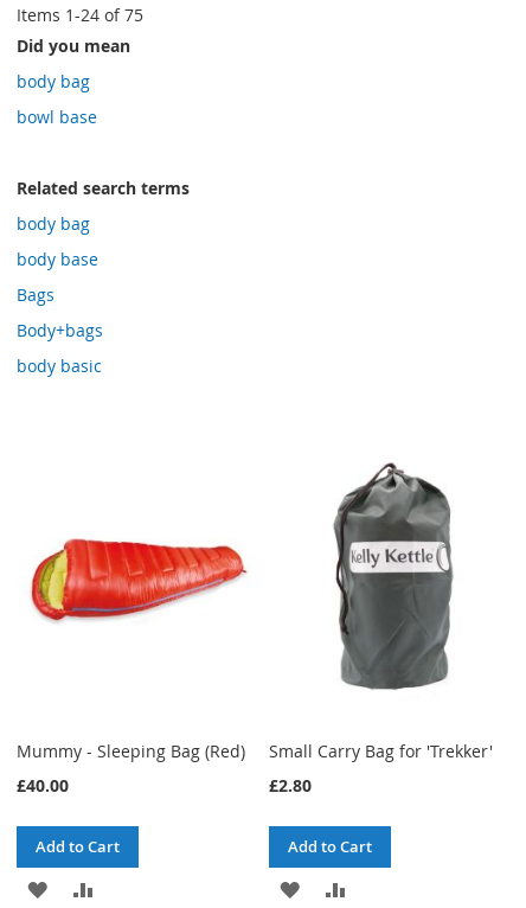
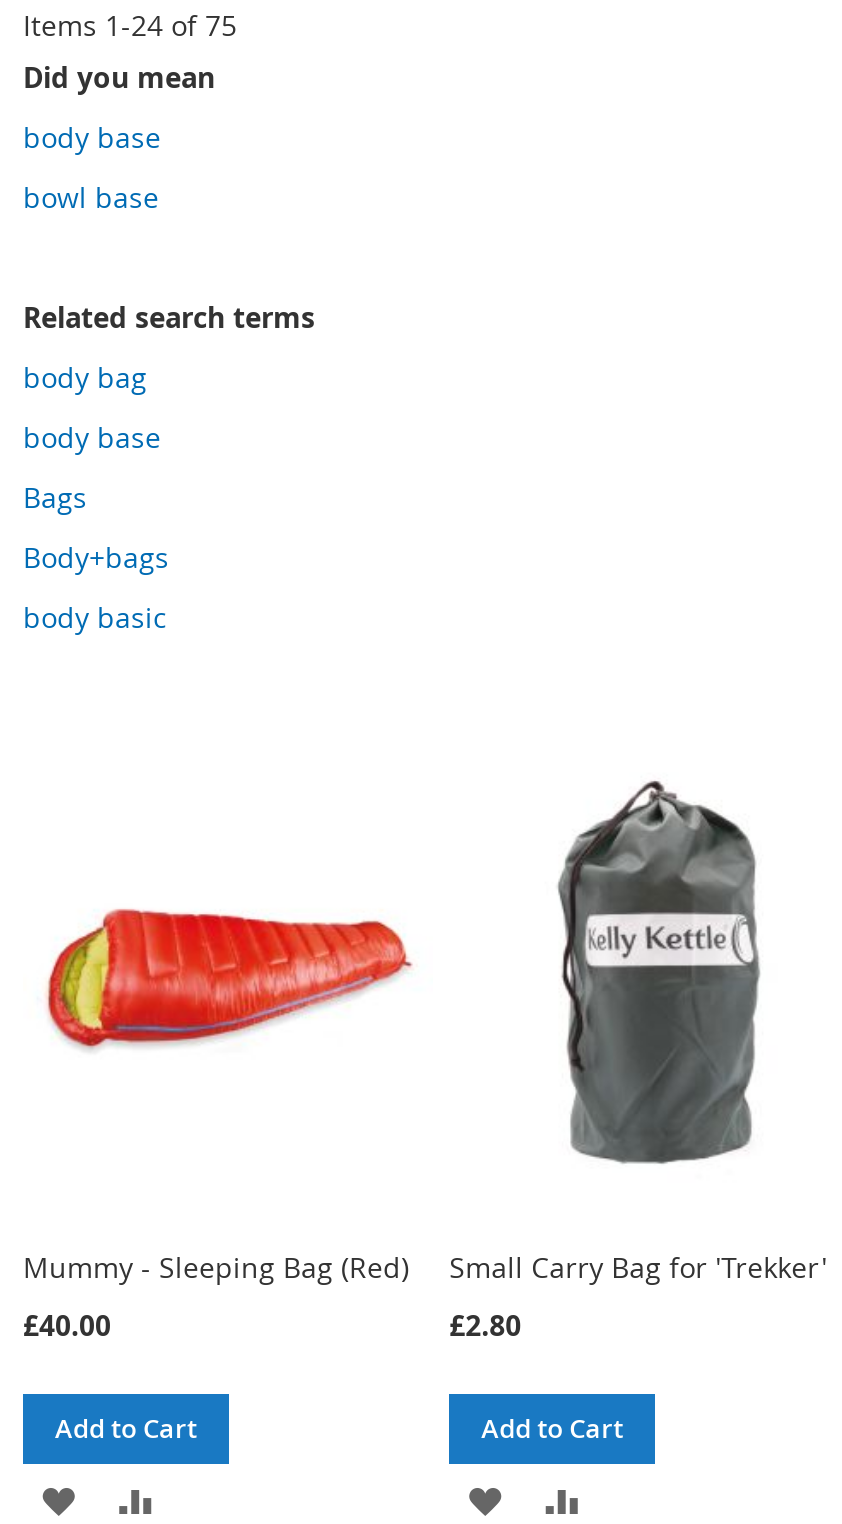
- body bag
+ body base
